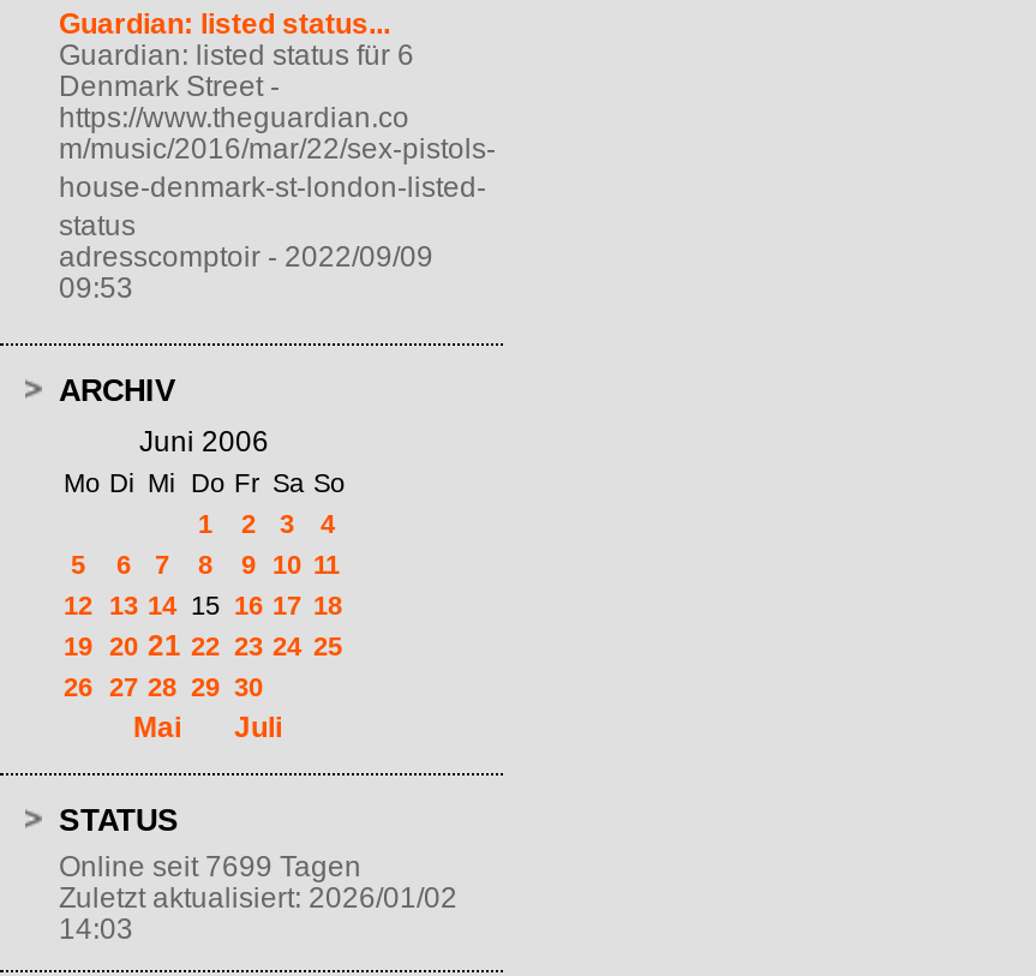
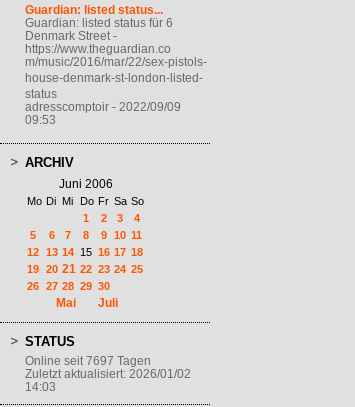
- Online seit 7699 Tagen
+ Online seit 7697 Tagen
